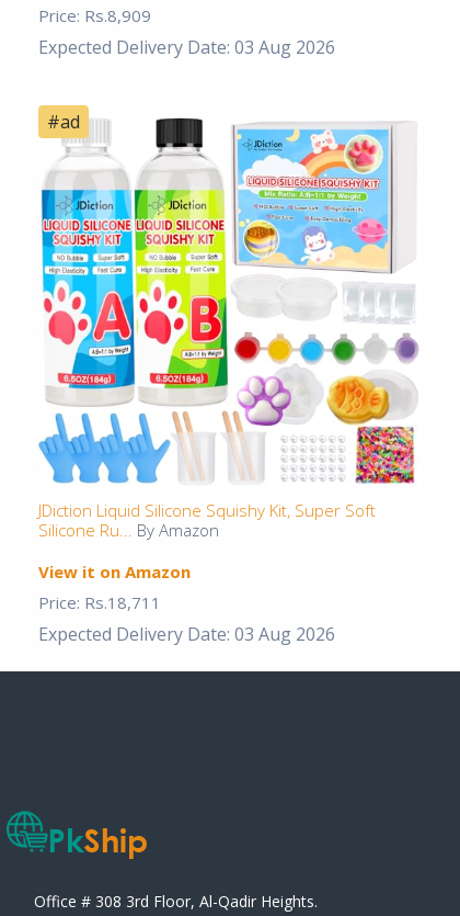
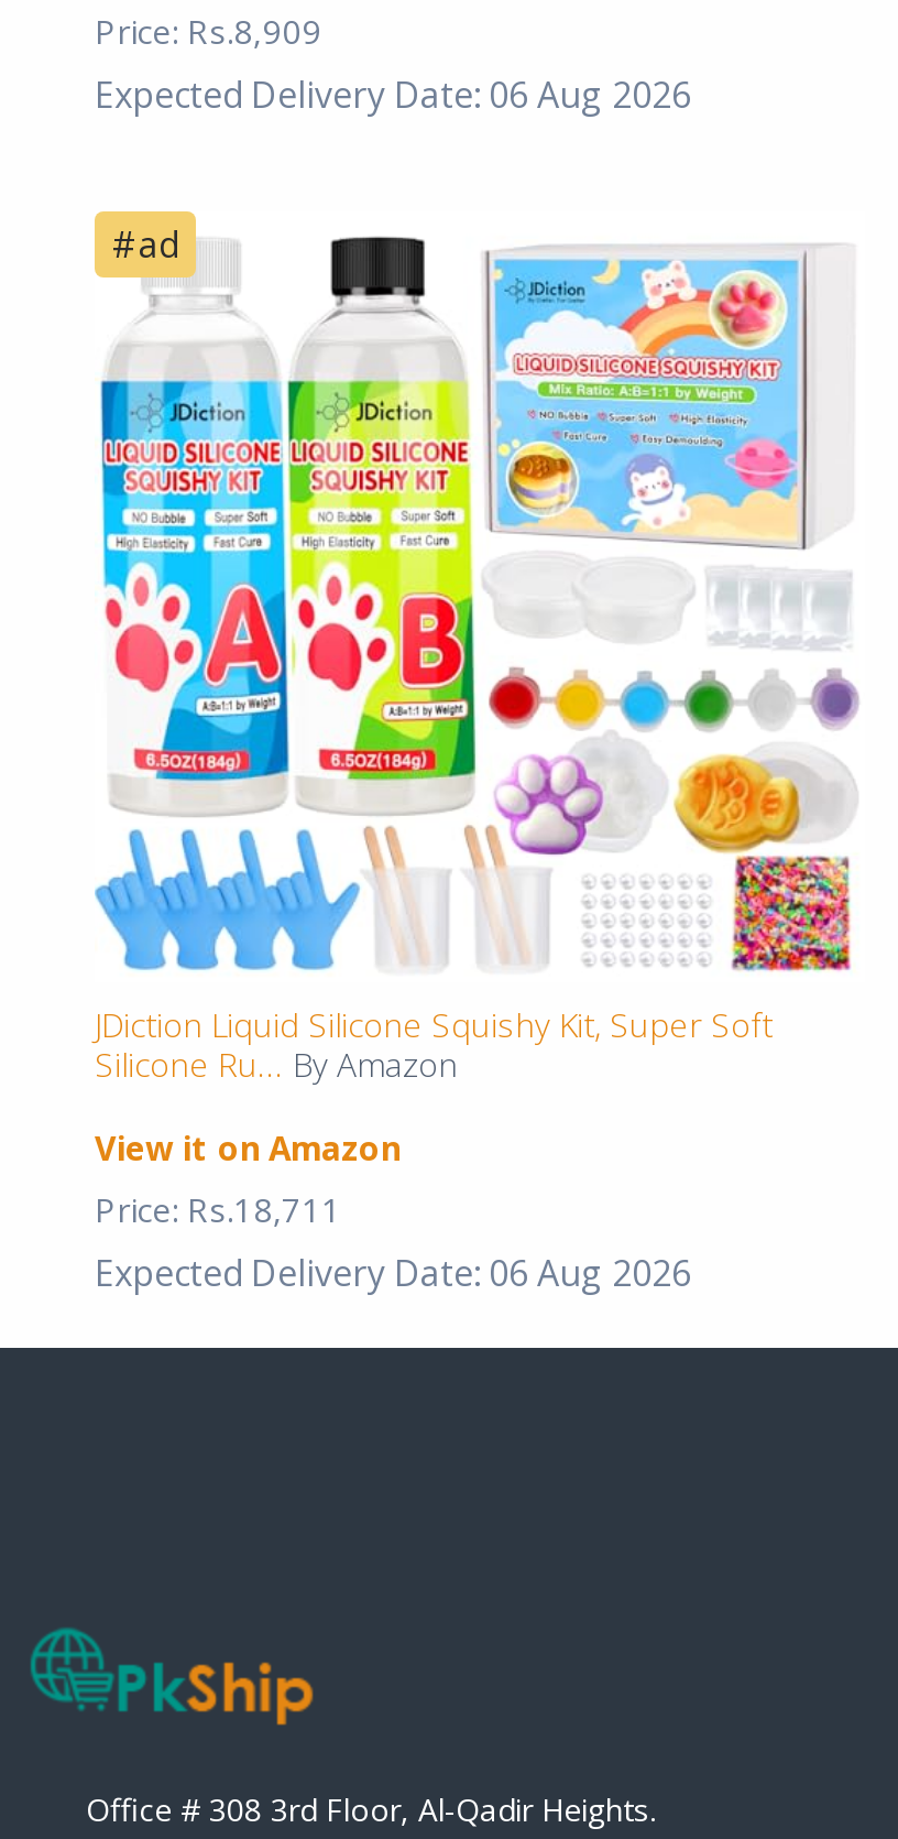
- Expected Delivery Date: 03 Aug 2026
+ Expected Delivery Date: 06 Aug 2026

- Expected Delivery Date: 03 Aug 2026
+ Expected Delivery Date: 06 Aug 2026
